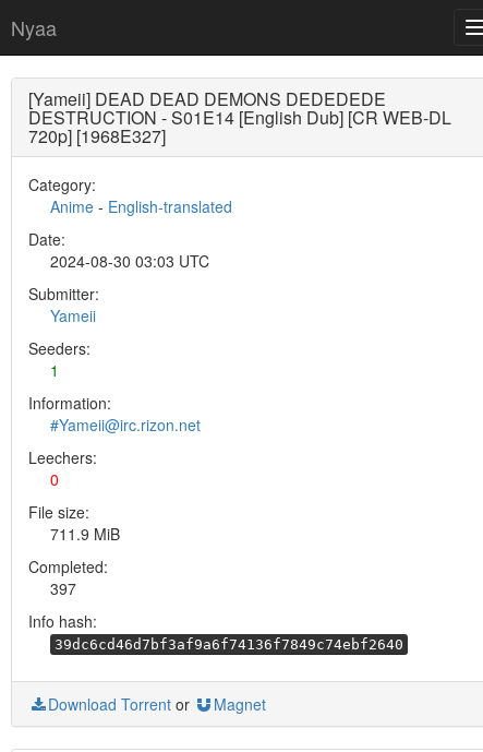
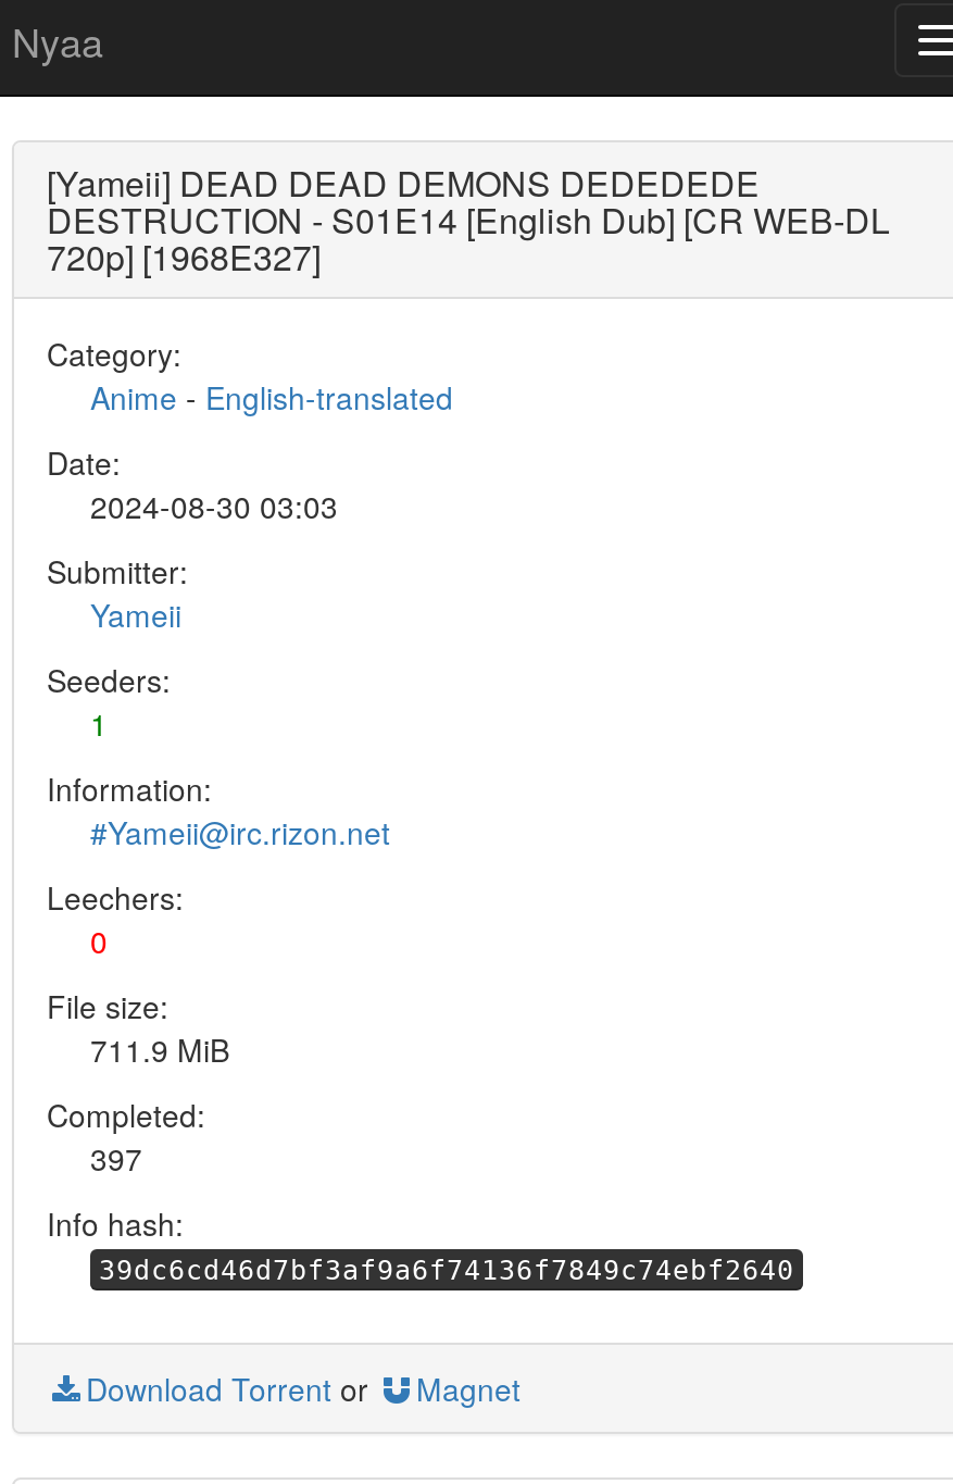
- 2024-08-30 03:03 UTC
+ 2024-08-30 03:03
